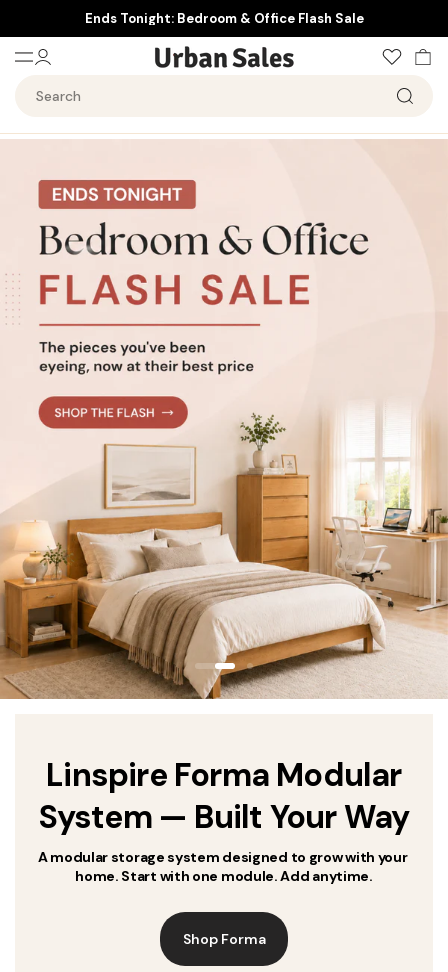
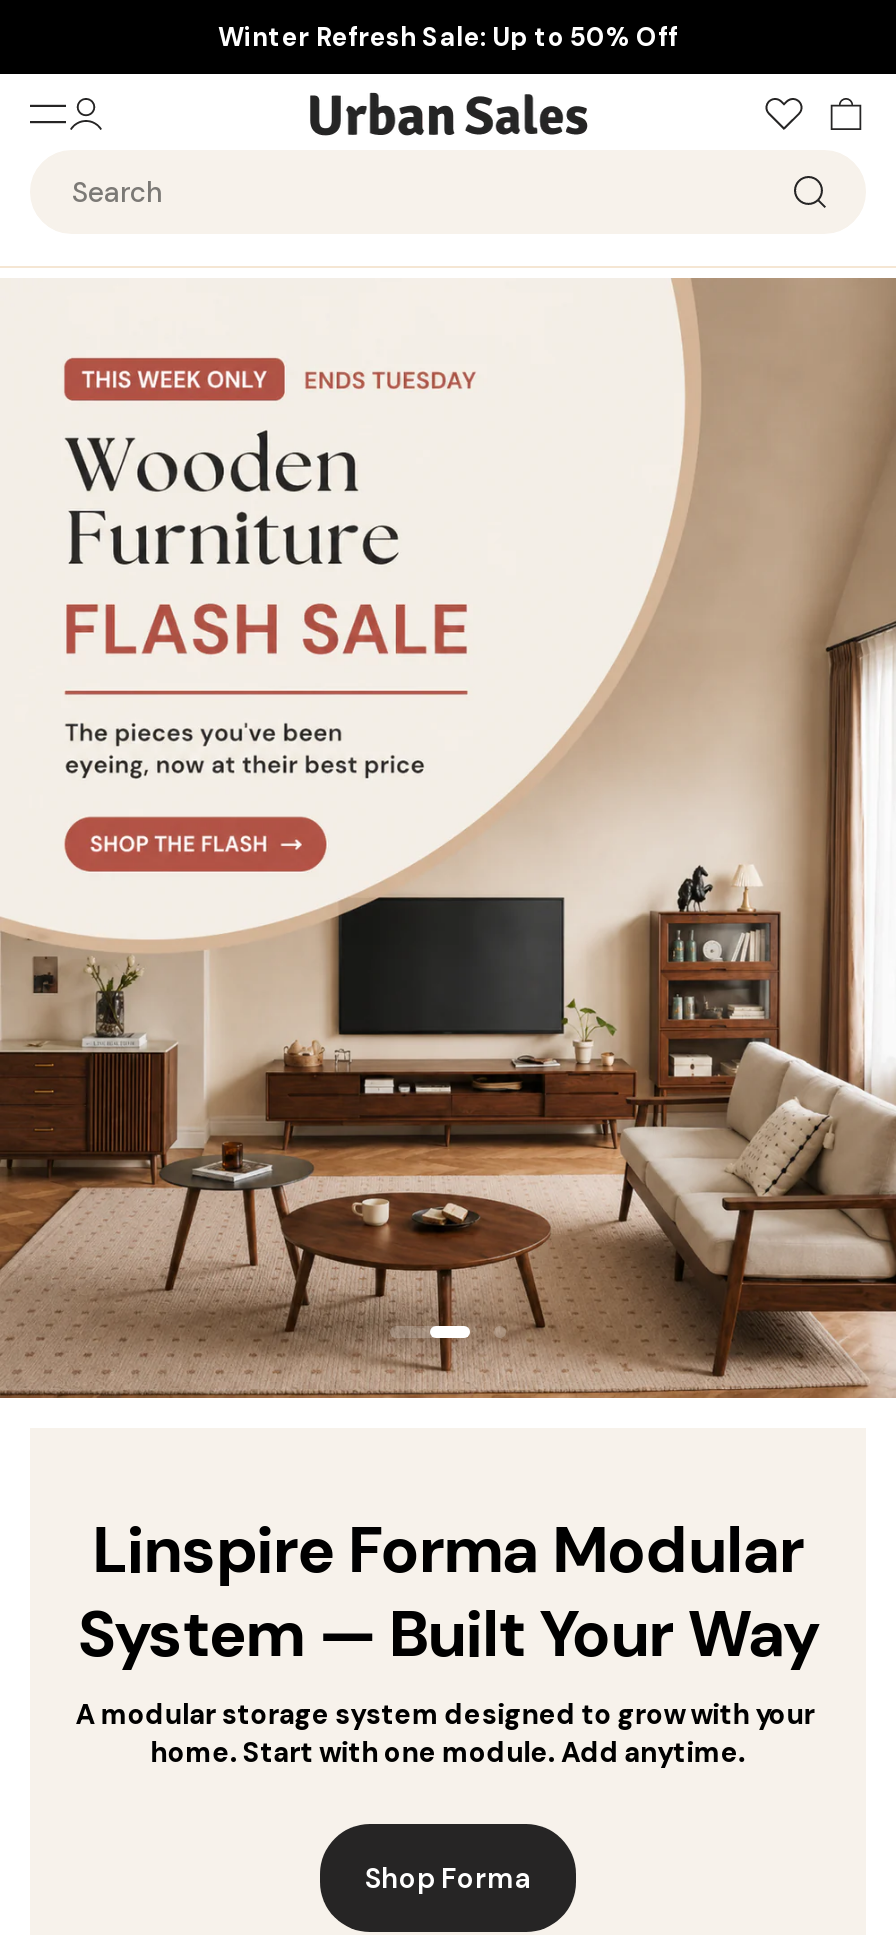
- Ends Tonight: Bedroom & Office Flash Sale
+ Winter Refresh Sale: Up to 50% Off

- [image]
+ [image]
